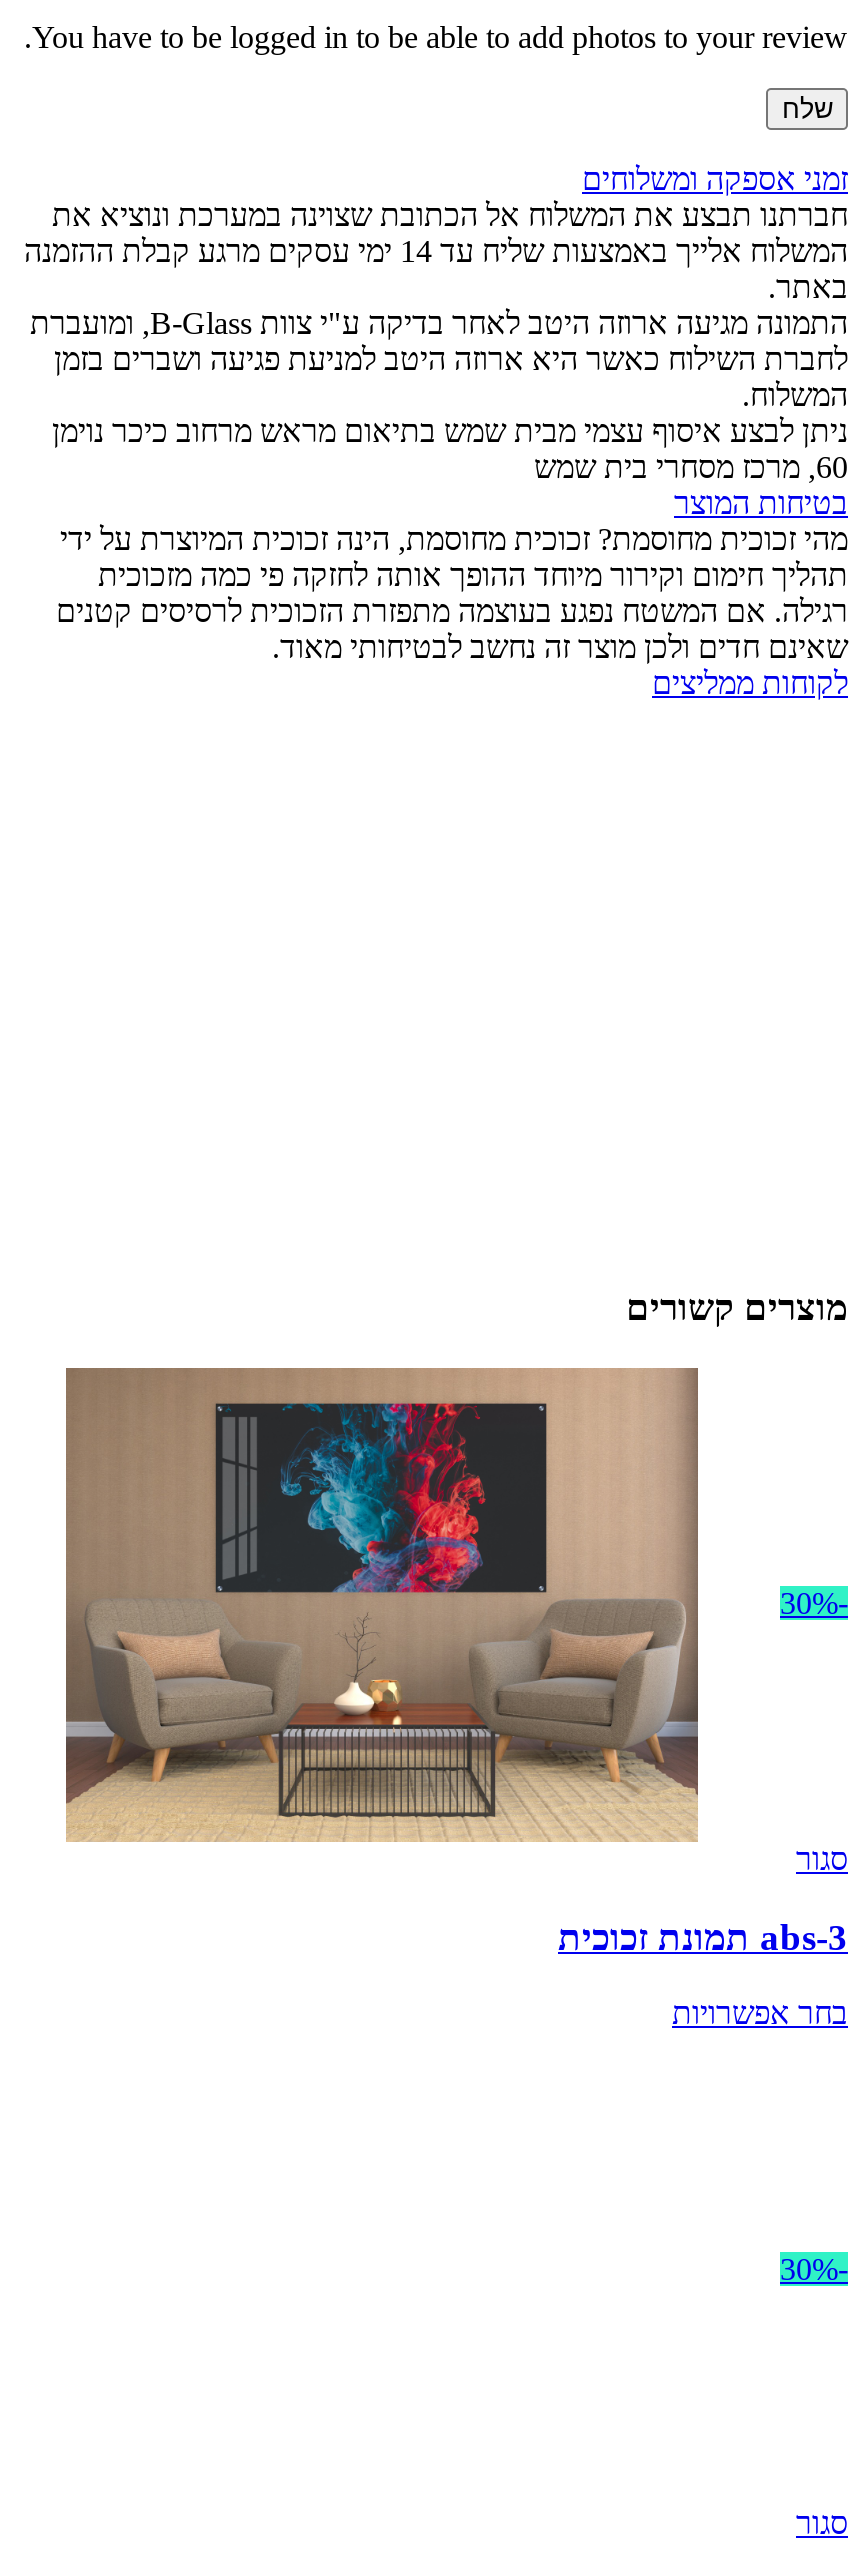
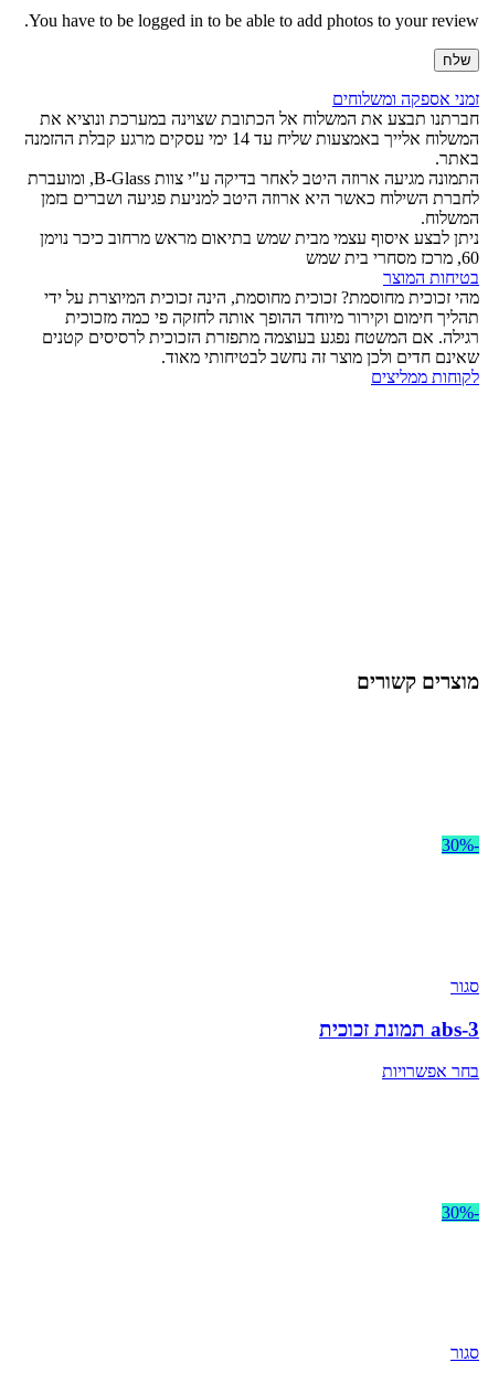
- [image]
